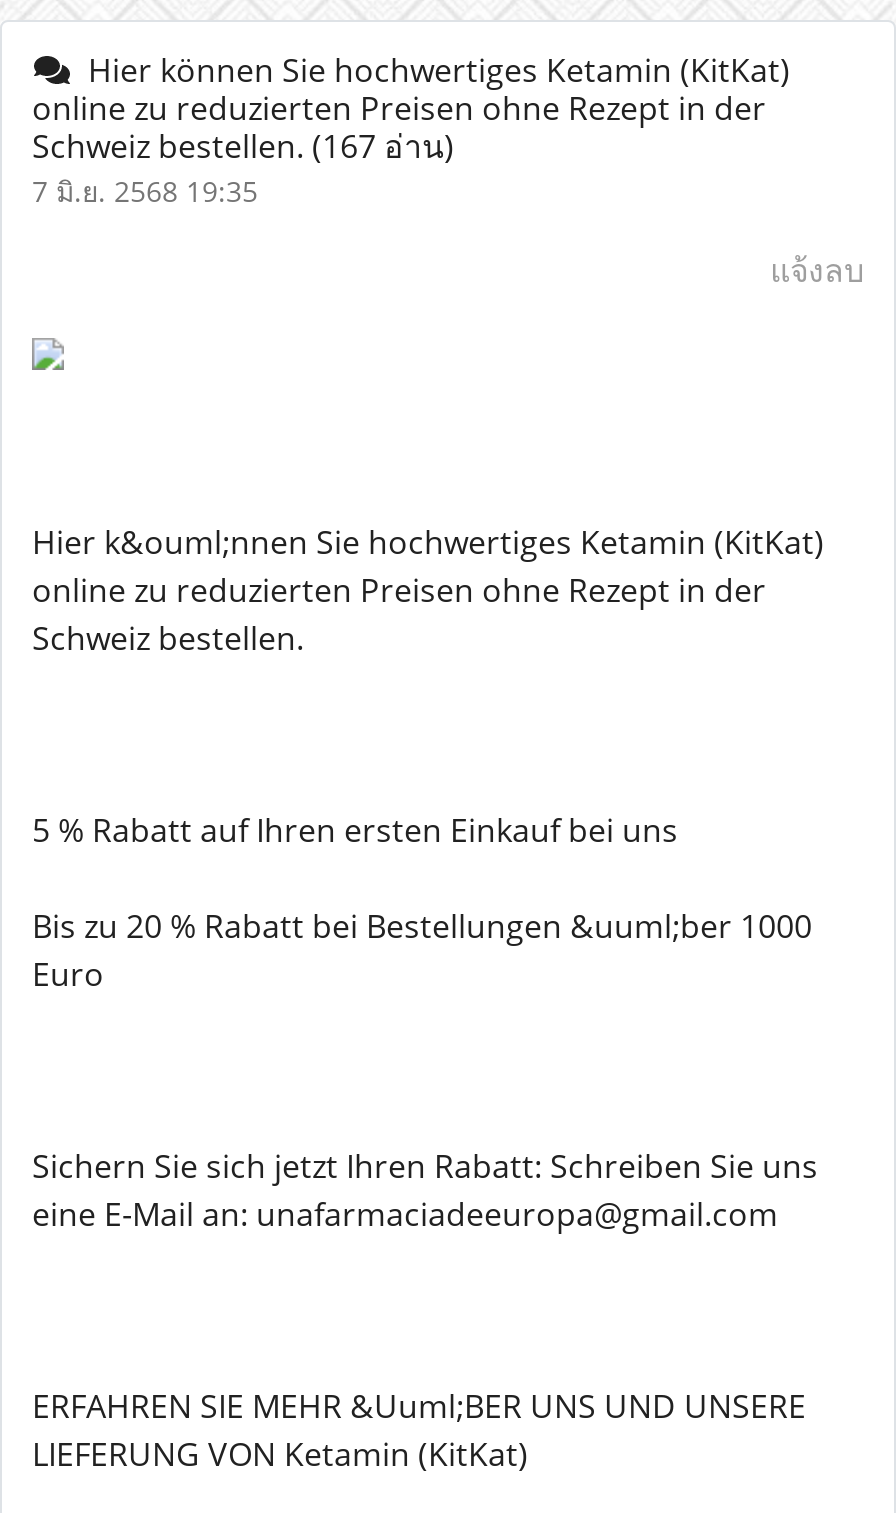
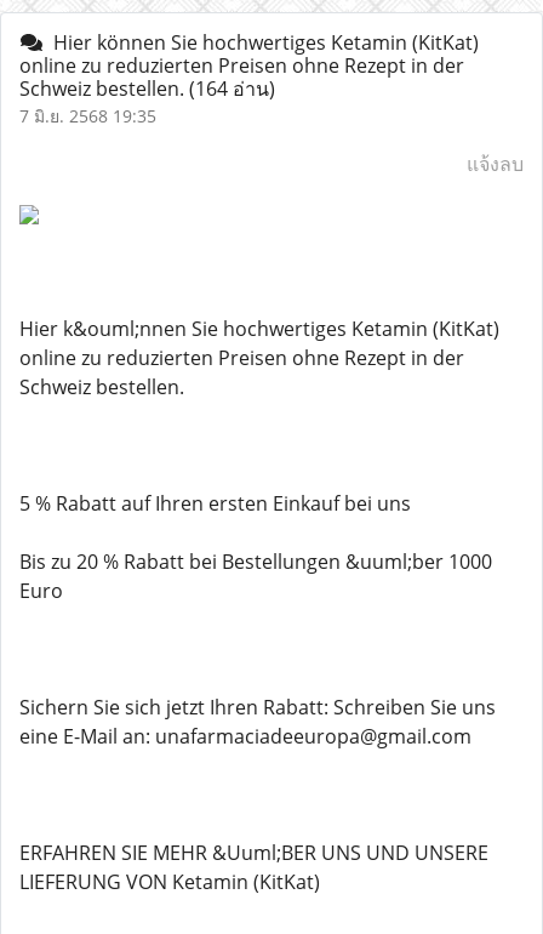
- Schweiz bestellen. (167 อ่าน)
+ Schweiz bestellen. (164 อ่าน)
